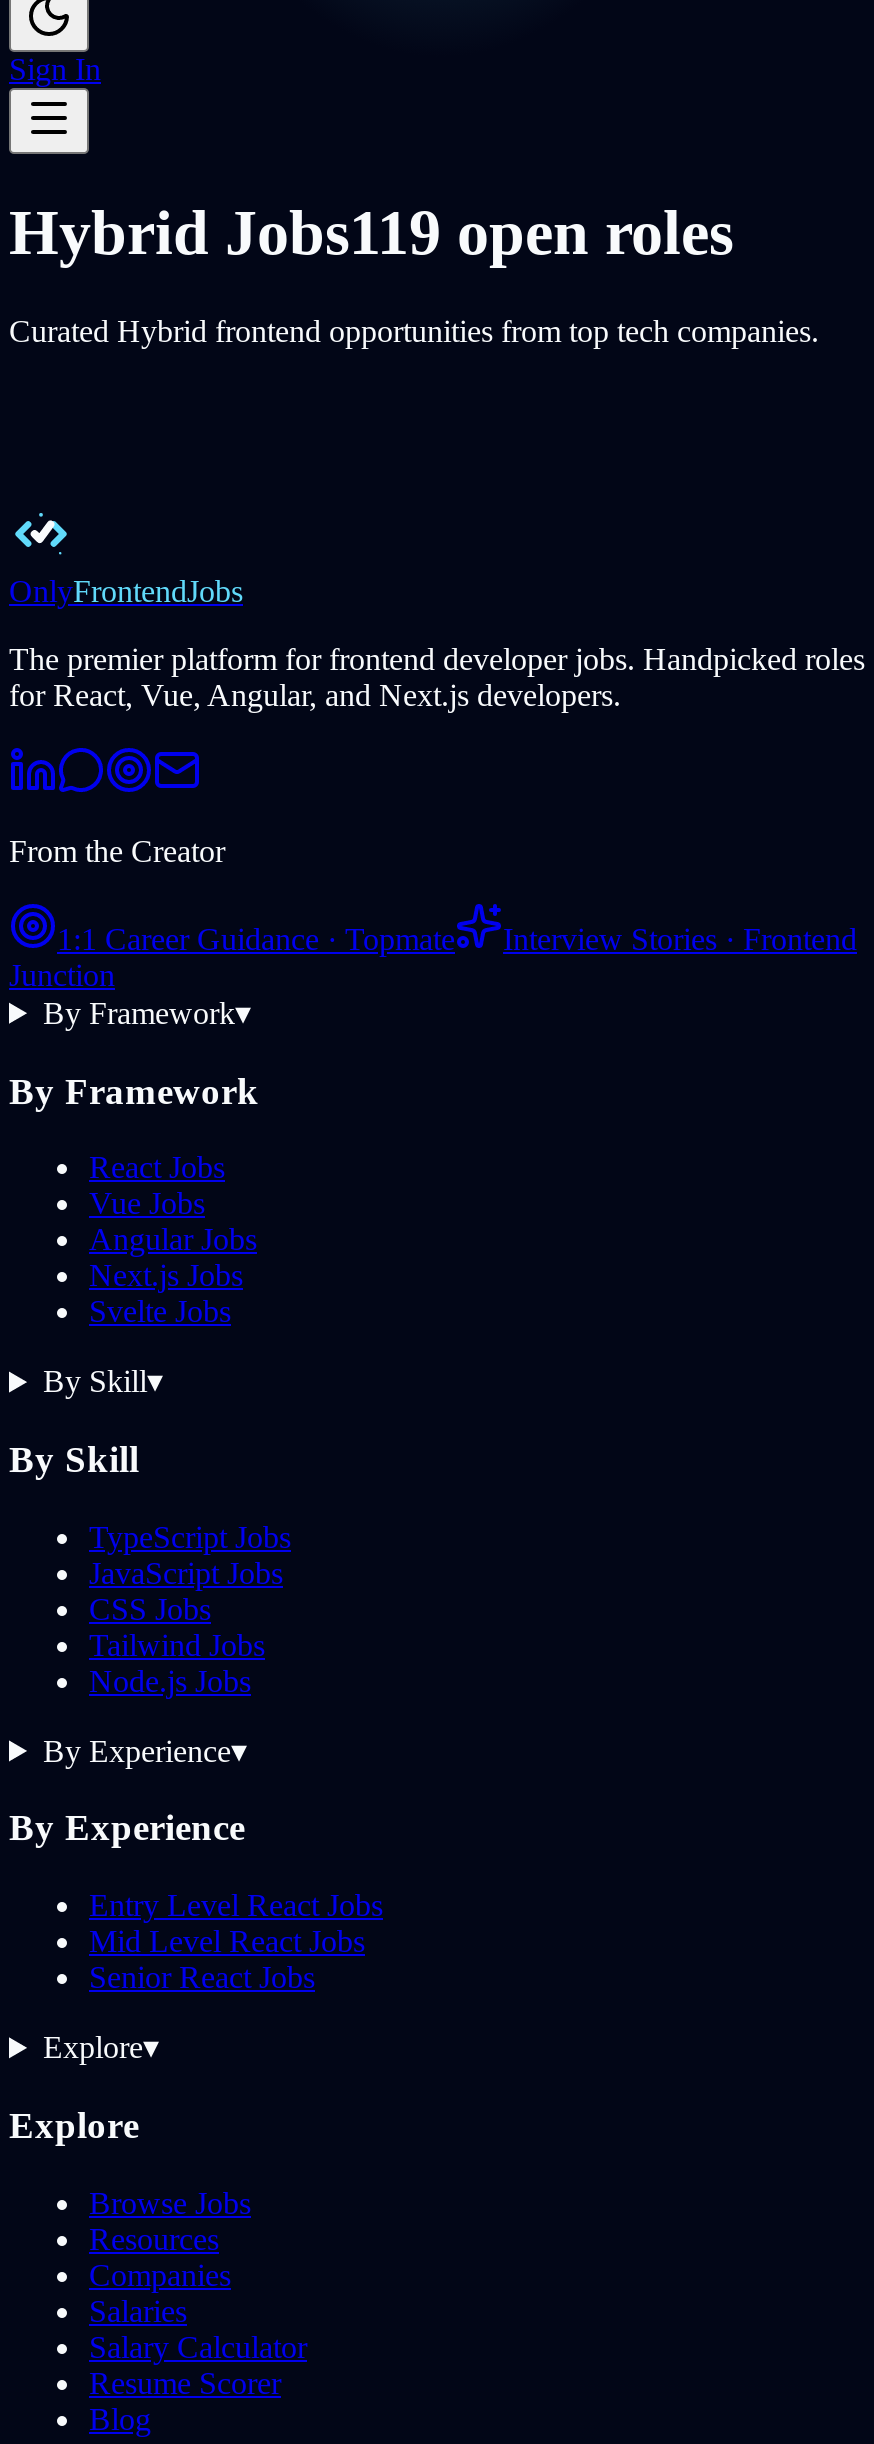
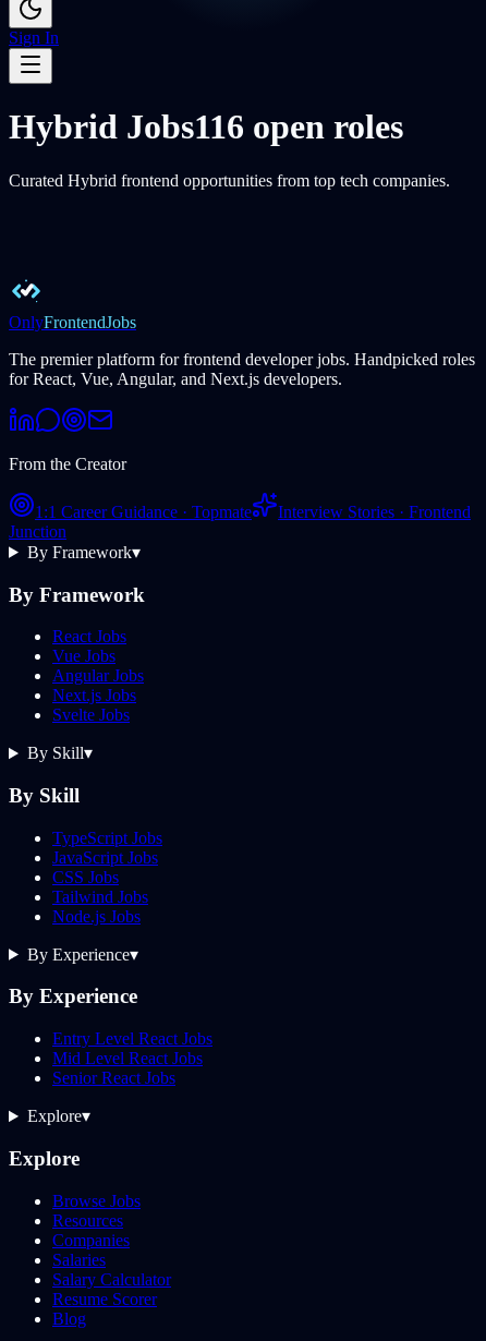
- Hybrid Jobs119 open roles
+ Hybrid Jobs116 open roles
